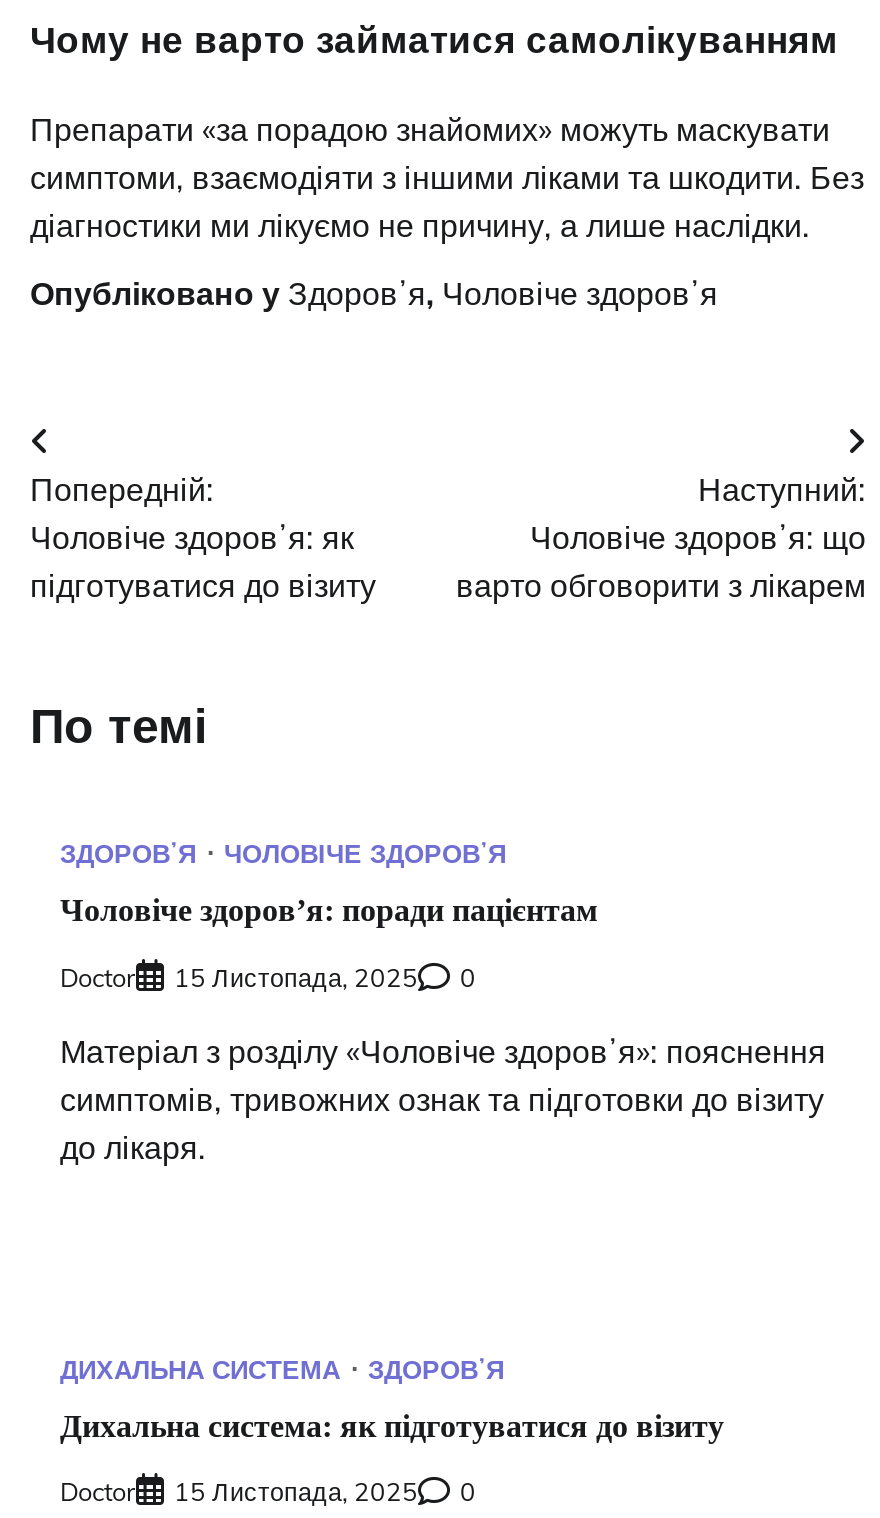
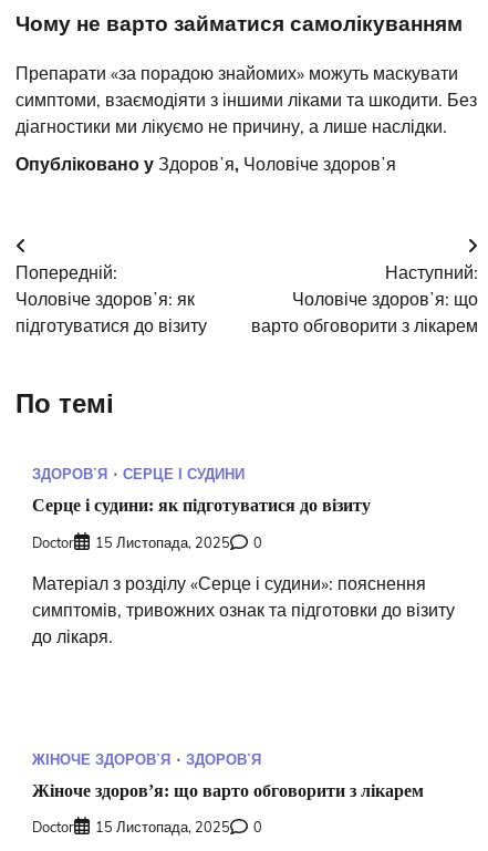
- ЧОЛОВІЧЕ ЗДОРОВʼЯ
+ СЕРЦЕ І СУДИНИ

- Чоловіче здоровʼя: поради пацієнтам
+ Серце і судини: як підготуватися до візиту

- Матеріал з розділу «Чоловіче здоровʼя»: пояснення
+ Матеріал з розділу «Серце і судини»: пояснення

- ДИХАЛЬНА СИСТЕМА
+ ЖІНОЧЕ ЗДОРОВʼЯ

- Дихальна система: як підготуватися до візиту
+ Жіноче здоровʼя: що варто обговорити з лікарем
